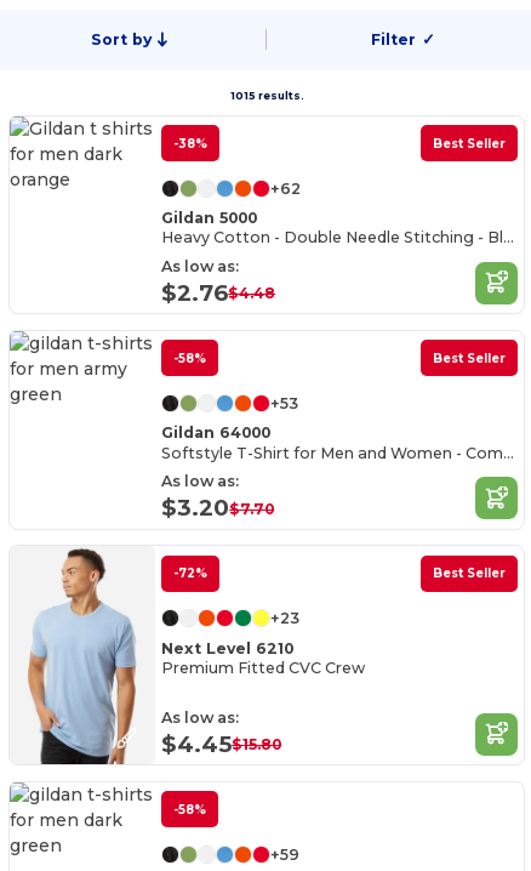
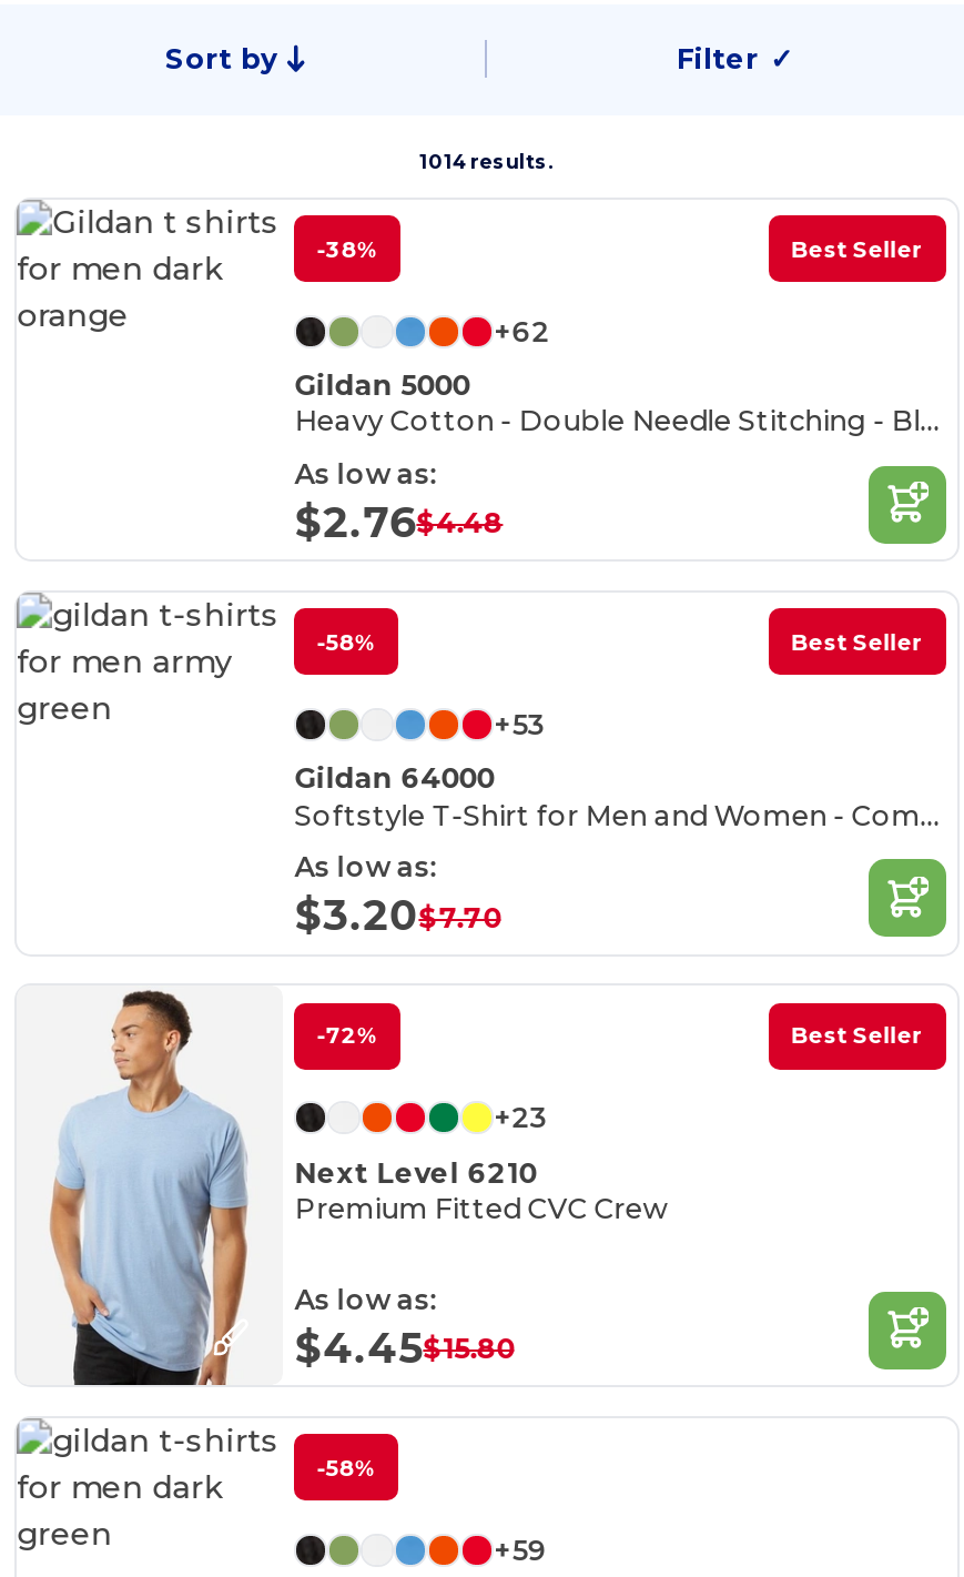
- 1015 results.
+ 1014 results.
